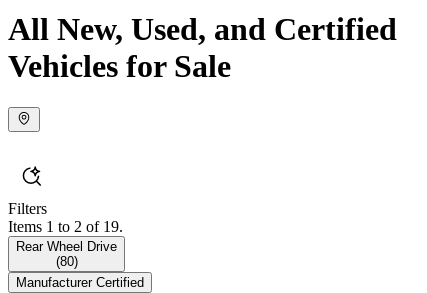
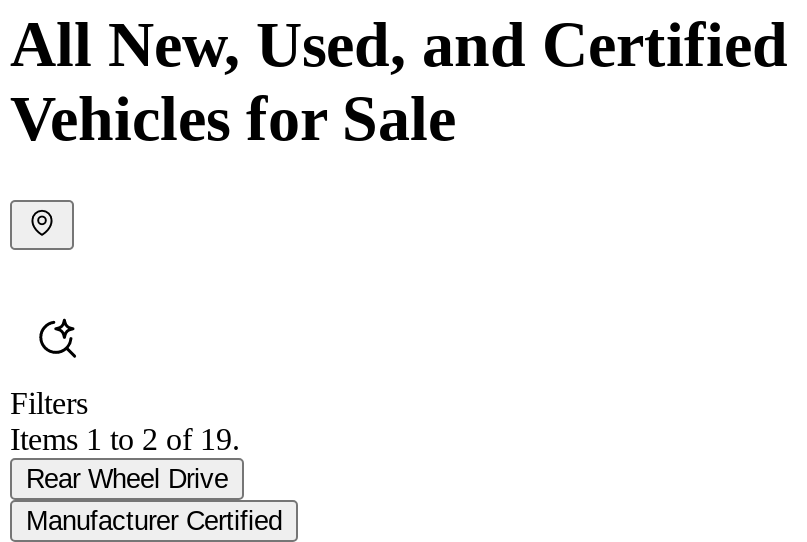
- (80)
